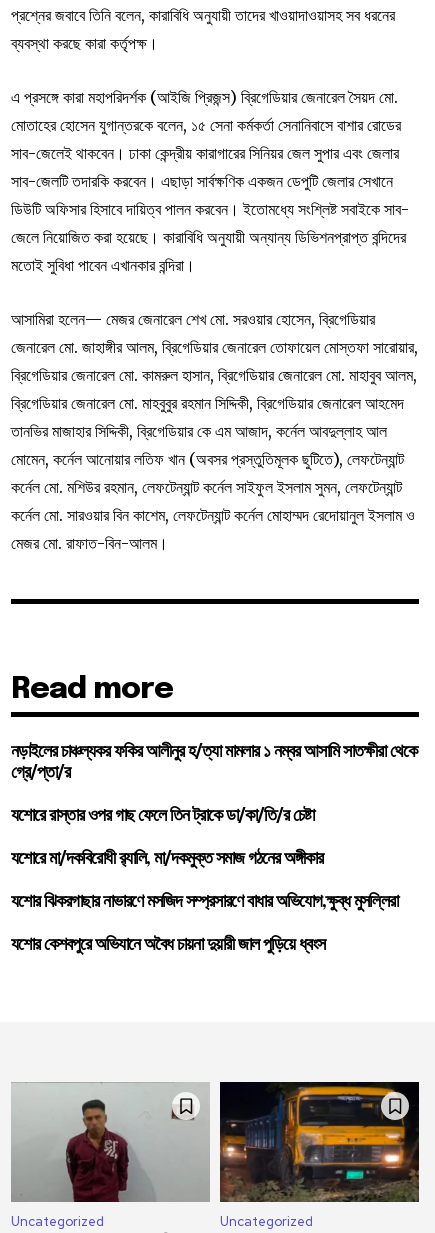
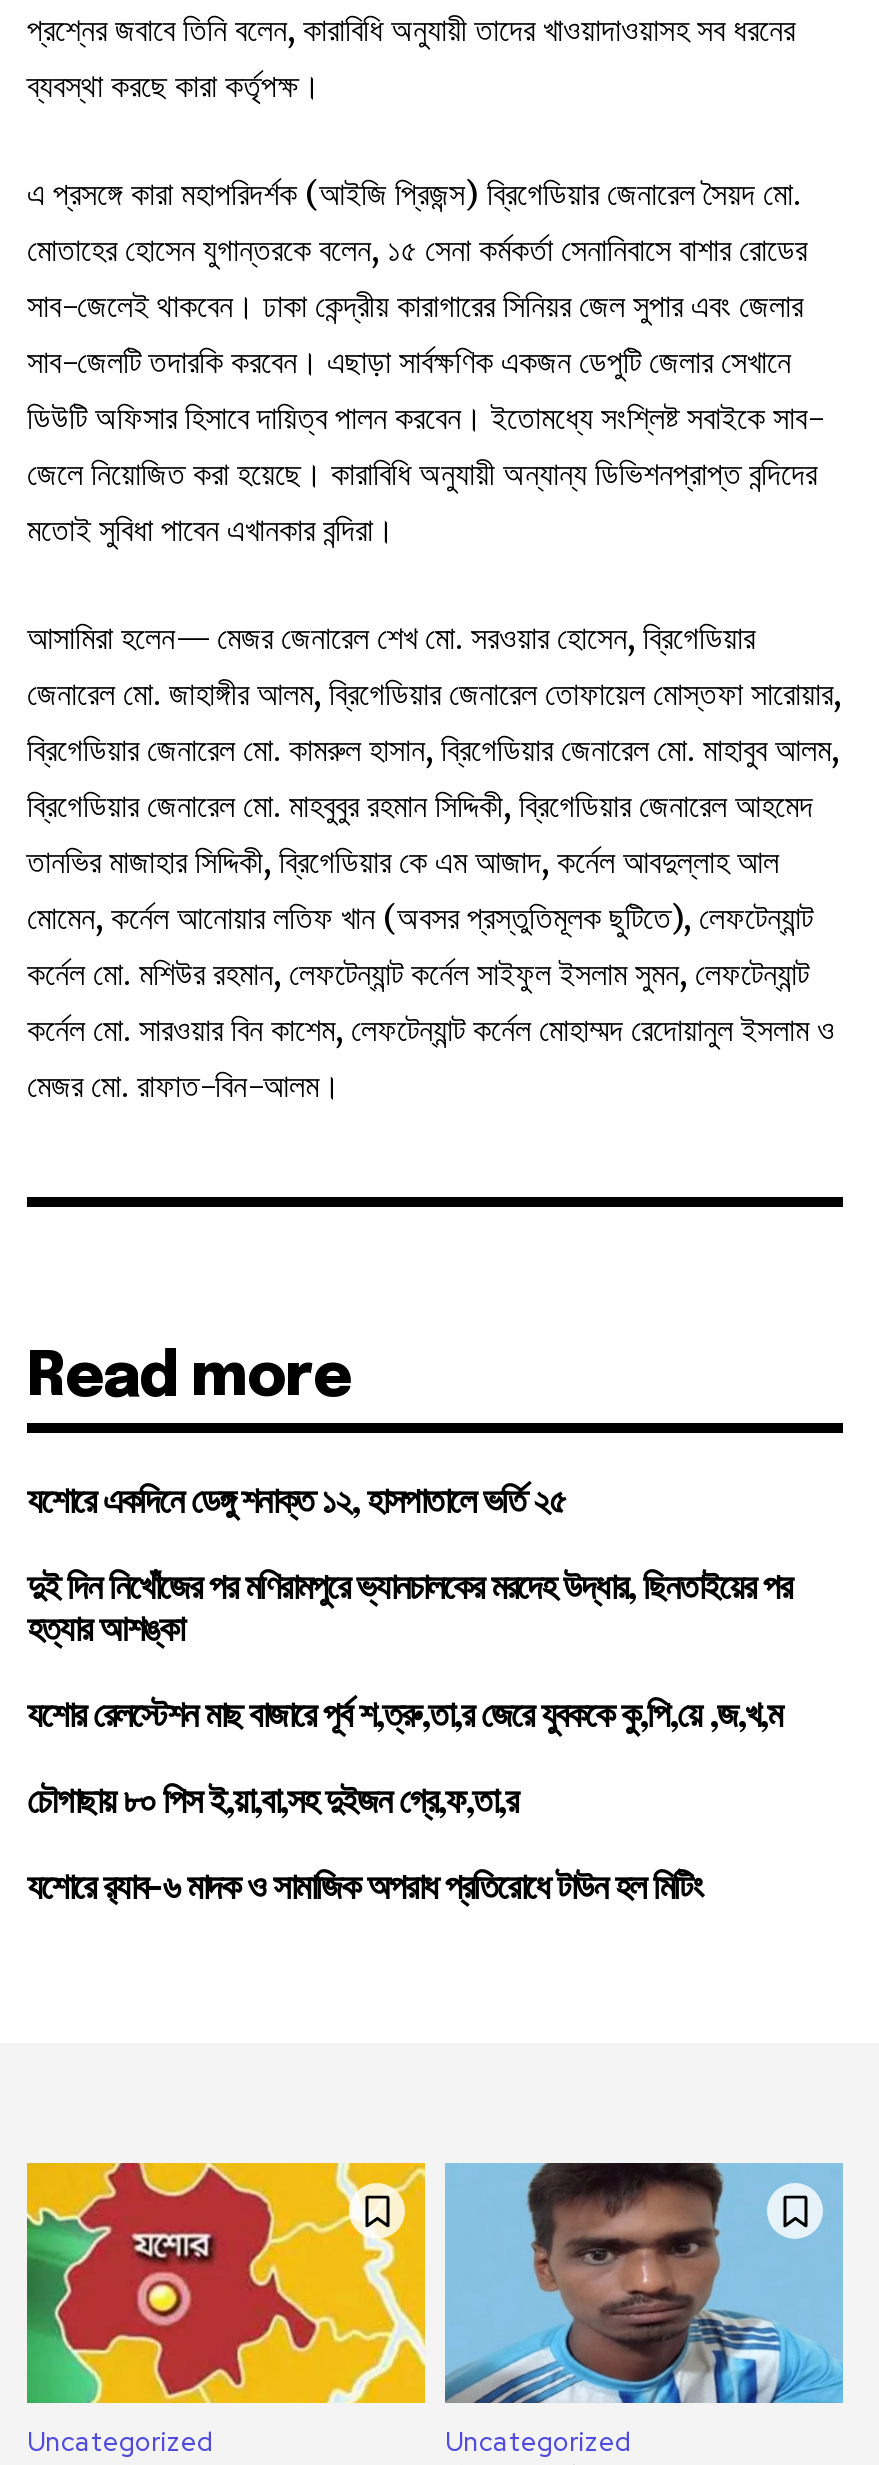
- নড়াইলের চাঞ্চল্যকর ফকির আলীনুর হ/ত্যা মামলার ১ নম্বর আসামি সাতক্ষীরা থেকে
- গ্রে/প্তা/র
+ যশোরে একদিনে ডেঙ্গু শনাক্ত ১২, হাসপাতালে ভর্তি ২৫

- যশোরে রাস্তার ওপর গাছ ফেলে তিন ট্রাকে ডা/কা/তি/র চেষ্টা
+ দুই দিন নিখোঁজের পর মণিরামপুরে ভ্যানচালকের মরদেহ উদ্ধার, ছিনতাইয়ের পর
+ হত্যার আশঙ্কা

- যশোরে মা/দকবিরোধী র‍্যালি, মা/দকমুক্ত সমাজ গঠনের অঙ্গীকার
+ যশোর রেলস্টেশন মাছ বাজারে পূর্ব শ,ত্রু,তা,র জেরে যুবককে কু,পি,য়ে ,জ,খ,ম

- যশোর ঝিকরগাছার নাভারণে মসজিদ সম্প্রসারণে বাধার অভিযোগ,ক্ষুব্ধ মুসল্লিরা
+ চৌগাছায় ৮০ পিস ই,য়া,বা,সহ দুইজন গ্রে,ফ,তা,র

- যশোর কেশবপুরে অভিযানে অবৈধ চায়না দুয়ারী জাল পুড়িয়ে ধ্বংস
+ যশোরে র‍্যাব-৬ মাদক ও সামাজিক অপরাধ প্রতিরোধে টাউন হল মিটিং

- [image]
+ [image]

- [image]
+ [image]
